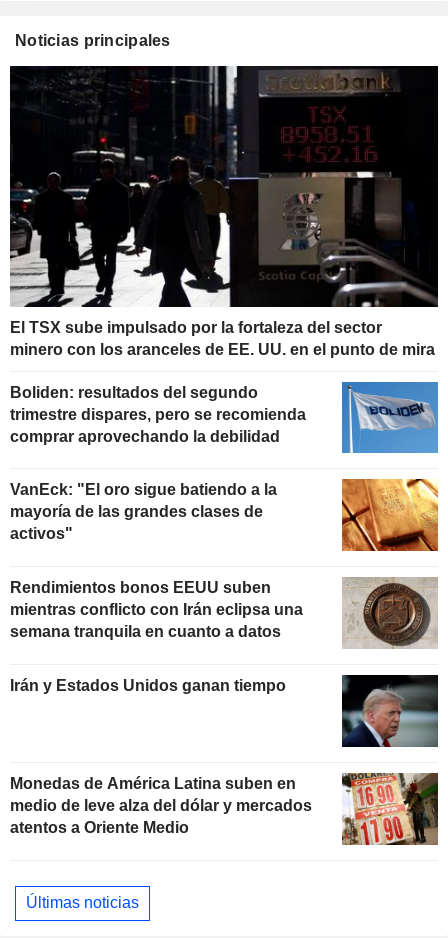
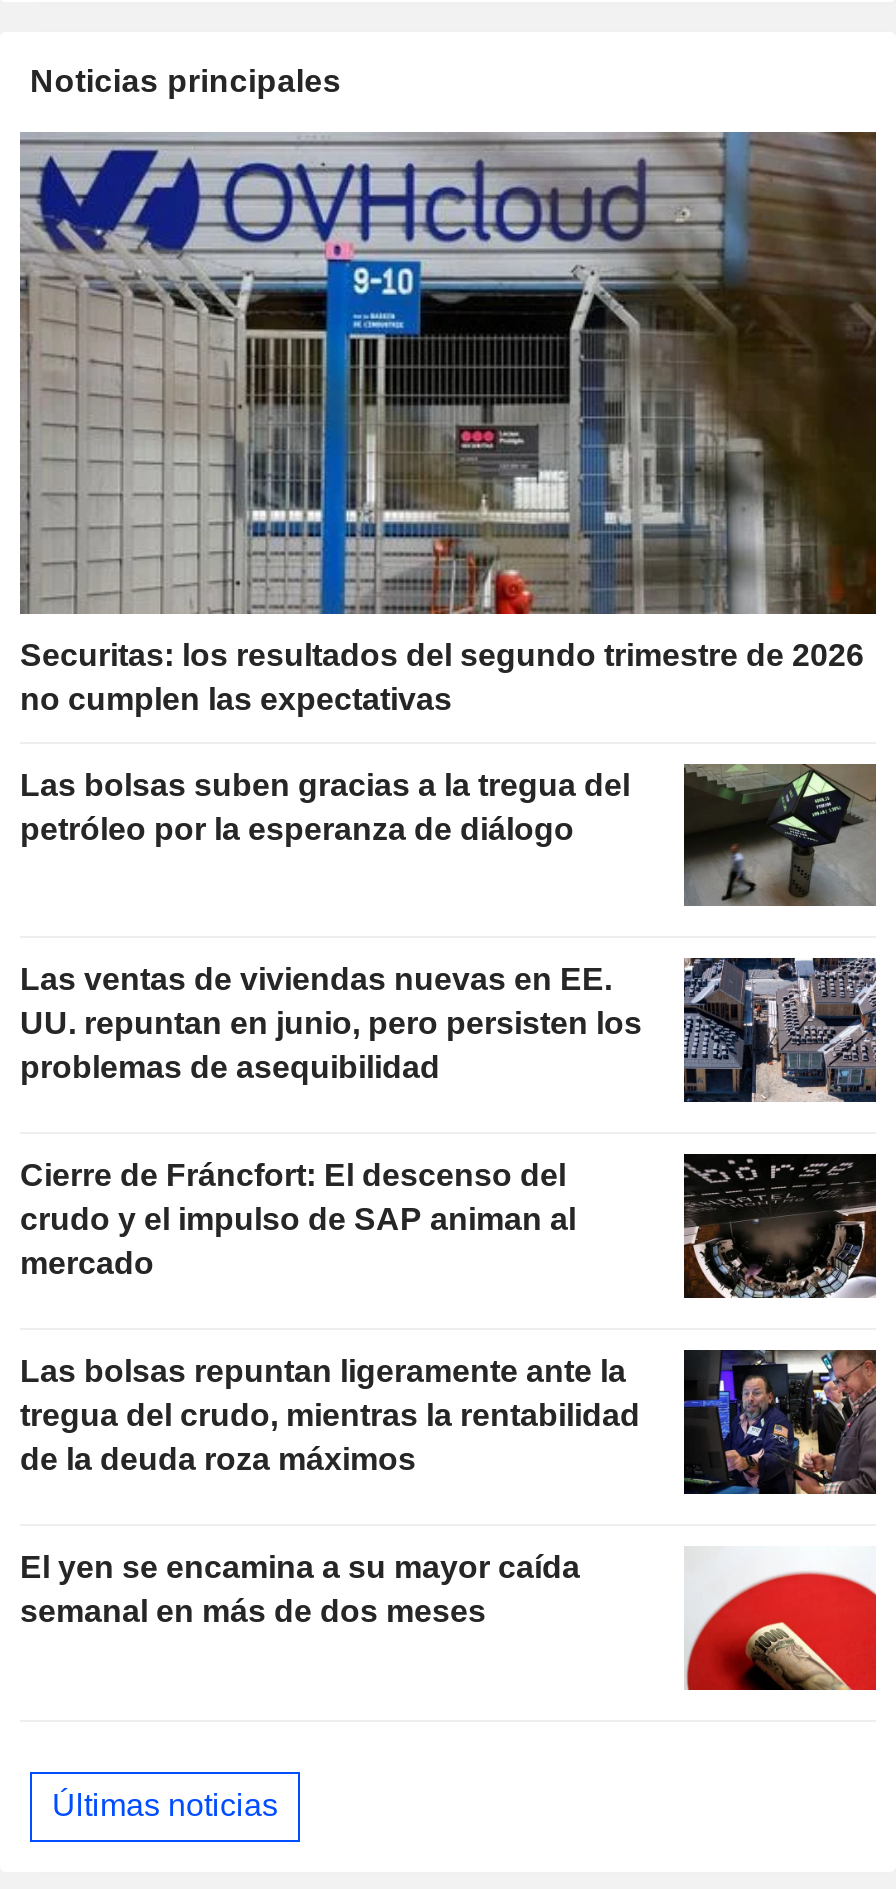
- [image]
- El TSX sube impulsado por la fortaleza del sector
- minero con los aranceles de EE. UU. en el punto de mira
+ [image]
+ Securitas: los resultados del segundo trimestre de 2026
+ no cumplen las expectativas

- [image]
- Boliden: resultados del segundo
- trimestre dispares, pero se recomienda
- comprar aprovechando la debilidad
+ [image]
+ Las bolsas suben gracias a la tregua del
+ petróleo por la esperanza de diálogo

- VanEck: "El oro sigue batiendo a la
- mayoría de las grandes clases de
- activos"
+ Las ventas de viviendas nuevas en EE.
+ UU. repuntan en junio, pero persisten los
+ problemas de asequibilidad

- [image]
+ [image]

- Rendimientos bonos EEUU suben
- mientras conflicto con Irán eclipsa una
- semana tranquila en cuanto a datos
+ Cierre de Fráncfort: El descenso del
+ crudo y el impulso de SAP animan al
+ mercado

- [image]
+ [image]

- Irán y Estados Unidos ganan tiempo
+ Las bolsas repuntan ligeramente ante la
+ tregua del crudo, mientras la rentabilidad
+ de la deuda roza máximos

- [image]
+ [image]

- Monedas de América Latina suben en
- medio de leve alza del dólar y mercados
- atentos a Oriente Medio
+ El yen se encamina a su mayor caída
+ semanal en más de dos meses

- [image]
+ [image]
